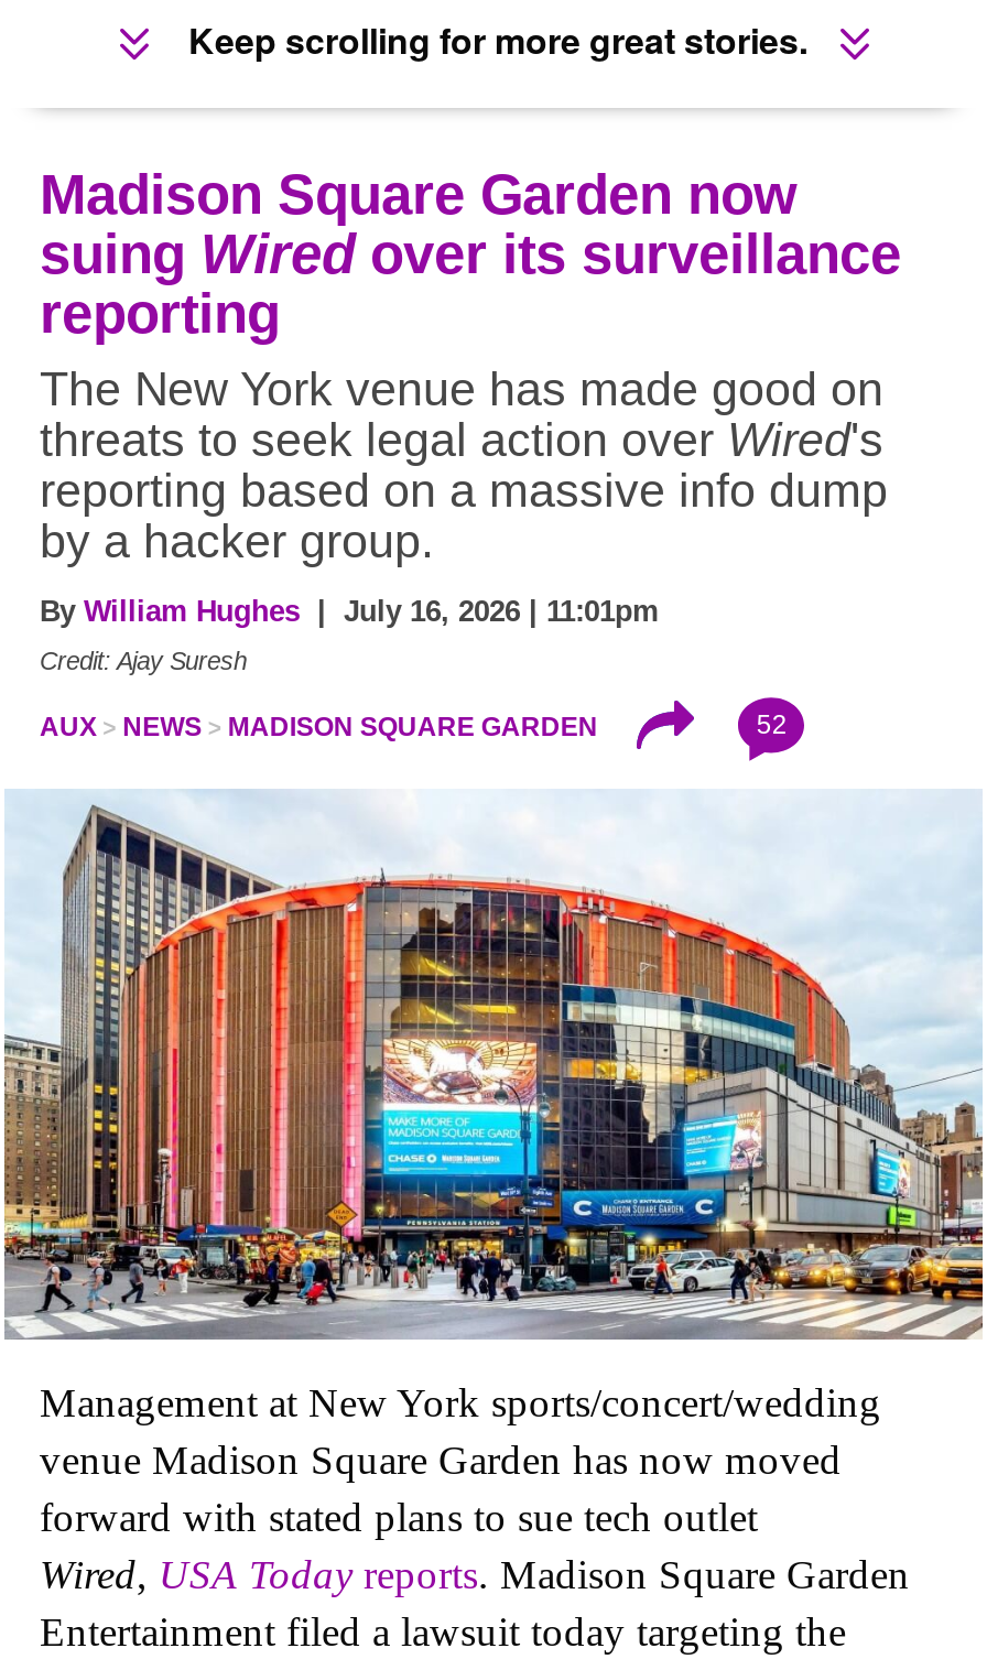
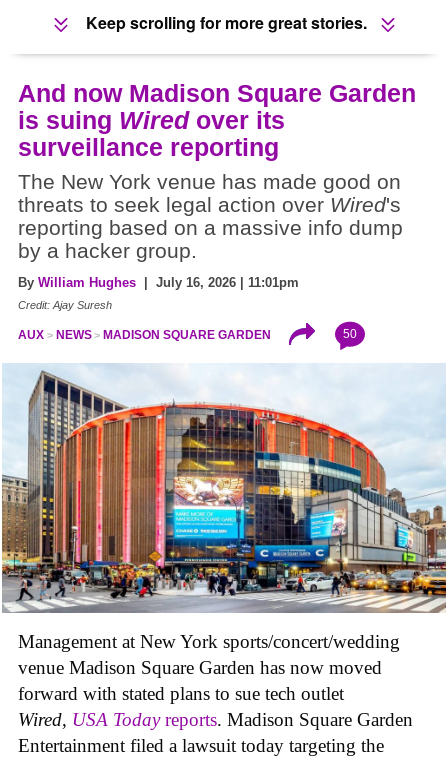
- Madison Square Garden now
- suing Wired over its surveillance
- reporting
+ And now Madison Square Garden
+ is suing Wired over its
+ surveillance reporting

- 52
+ 50
